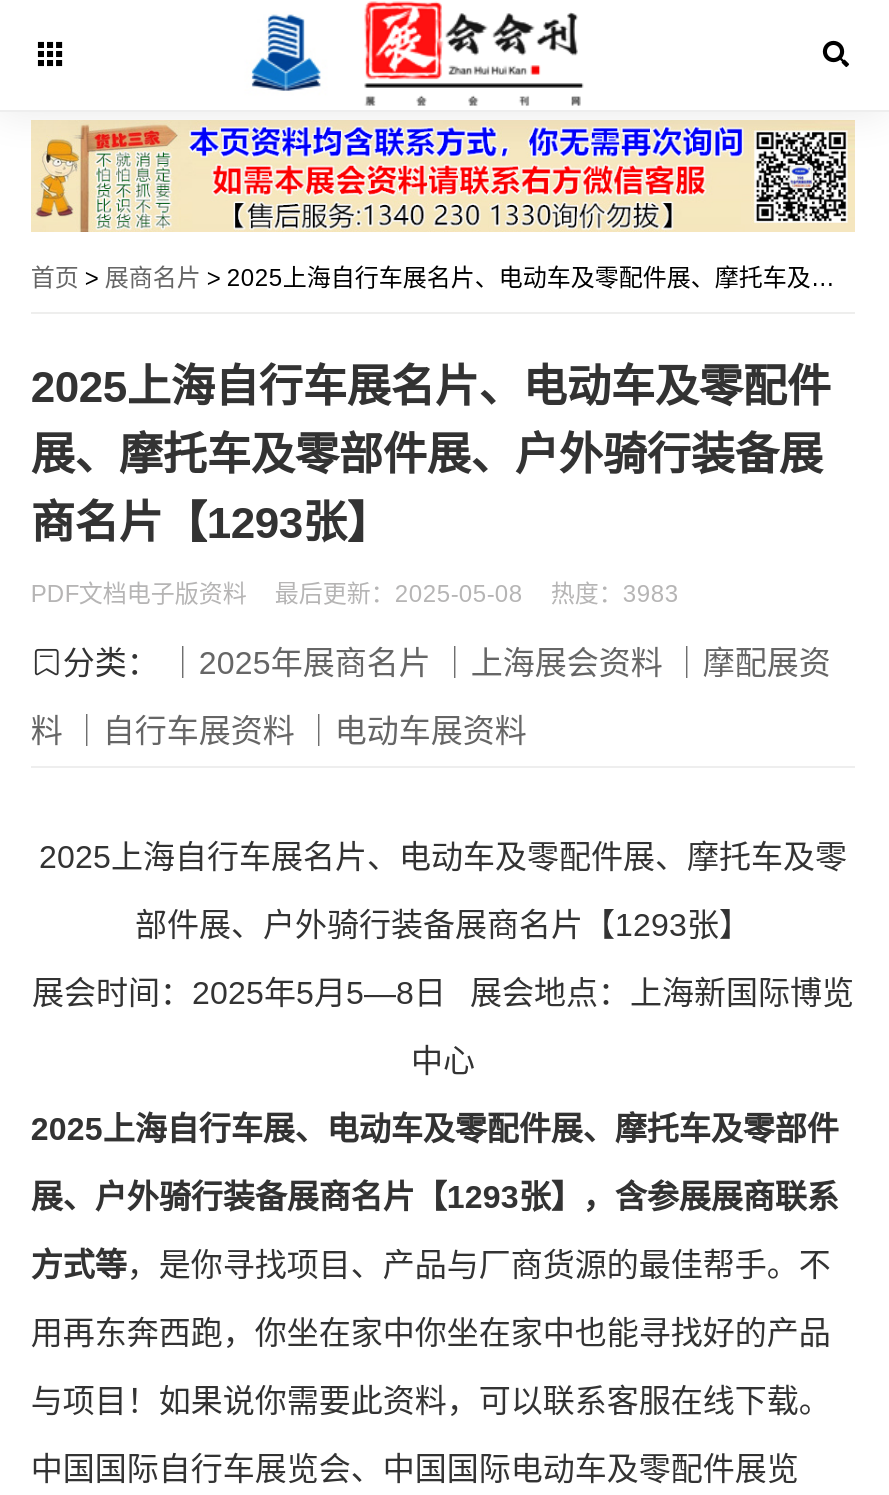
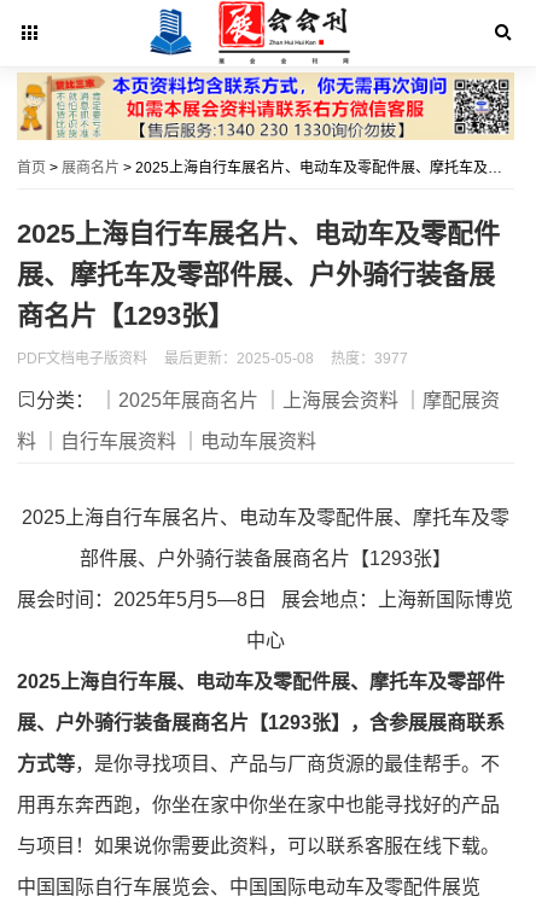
- PDF文档电子版资料 最后更新：2025-05-08 热度：3983
+ PDF文档电子版资料 最后更新：2025-05-08 热度：3977
